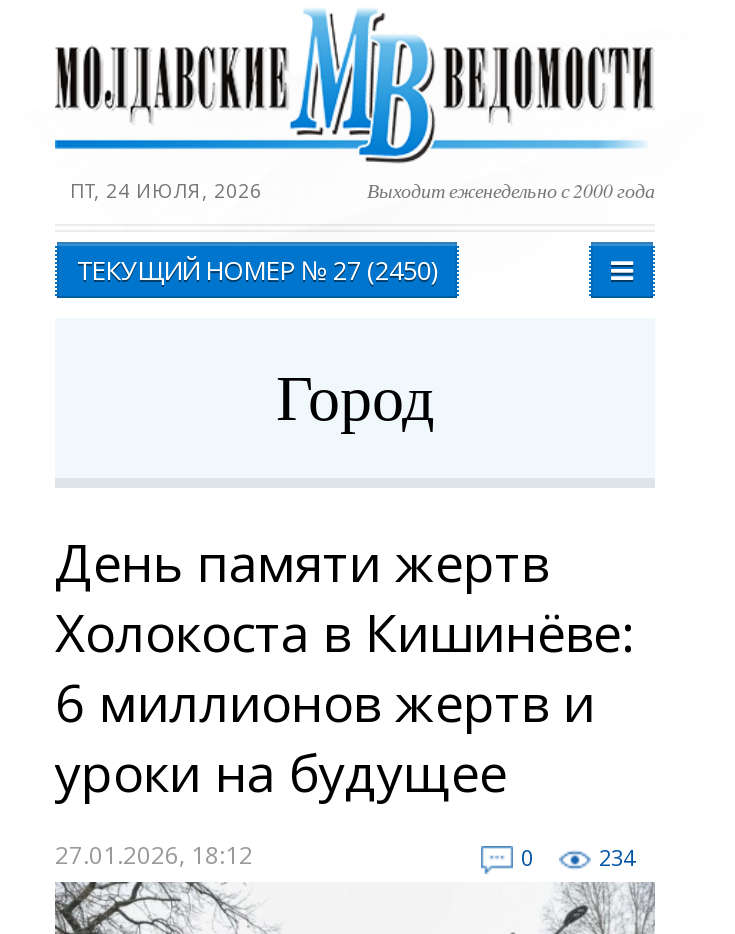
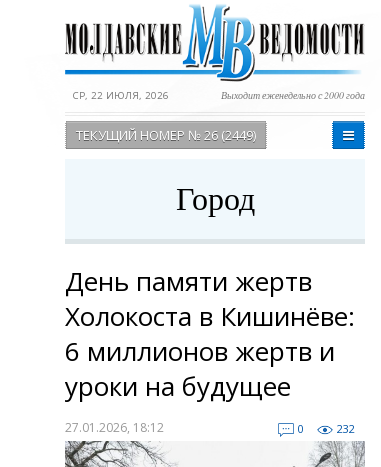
- ПТ, 24 ИЮЛЯ, 2026
+ СР, 22 ИЮЛЯ, 2026

- ТЕКУЩИЙ НОМЕР № 27 (2450)
+ ТЕКУЩИЙ НОМЕР № 26 (2449)

- 234
+ 232
